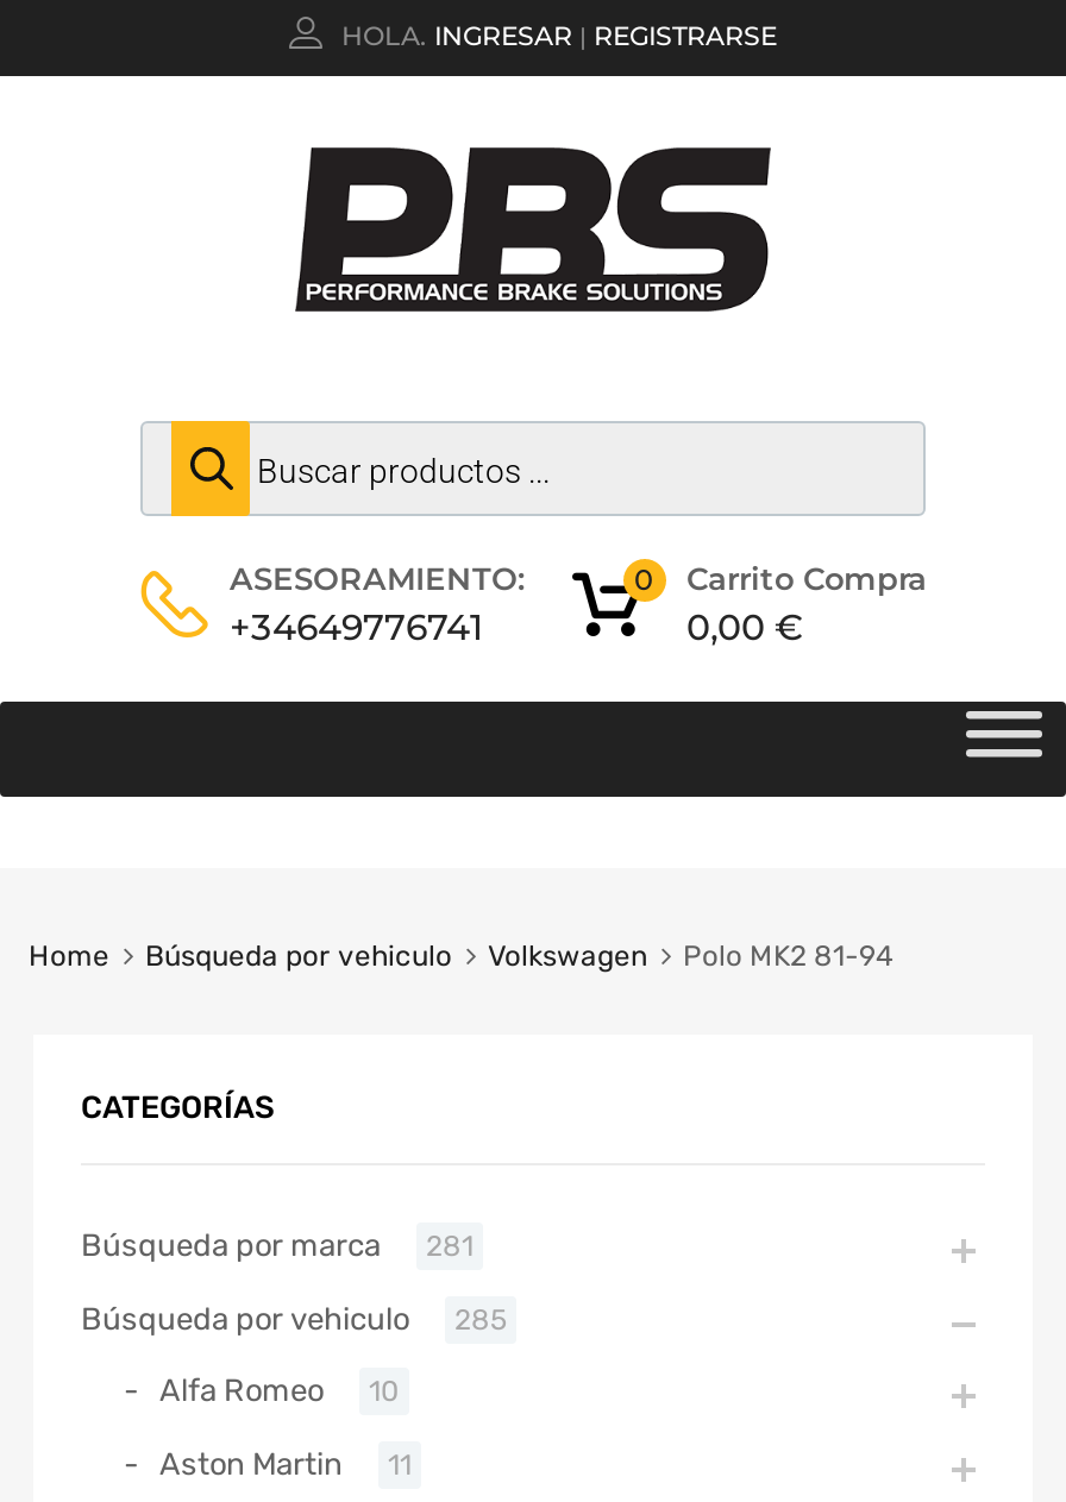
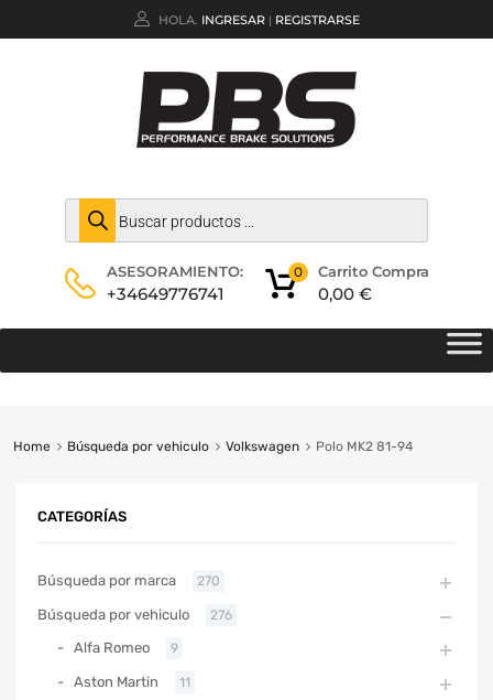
- Búsqueda por marca 281
+ Búsqueda por marca 270

- Búsqueda por vehiculo 285
+ Búsqueda por vehiculo 276

- Alfa Romeo 10
+ Alfa Romeo 9
